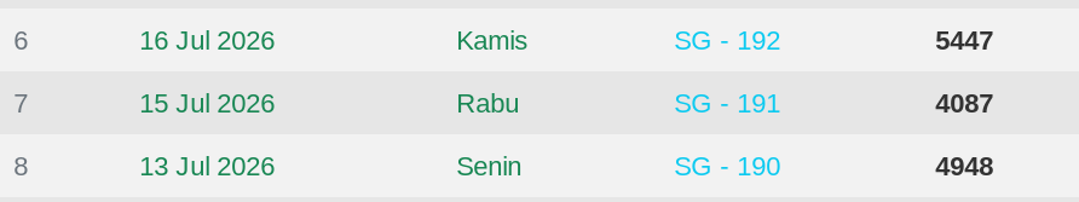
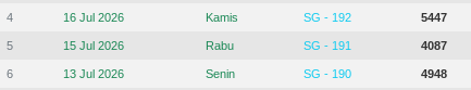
- 6
+ 4

- 7
+ 5

- 8
+ 6
